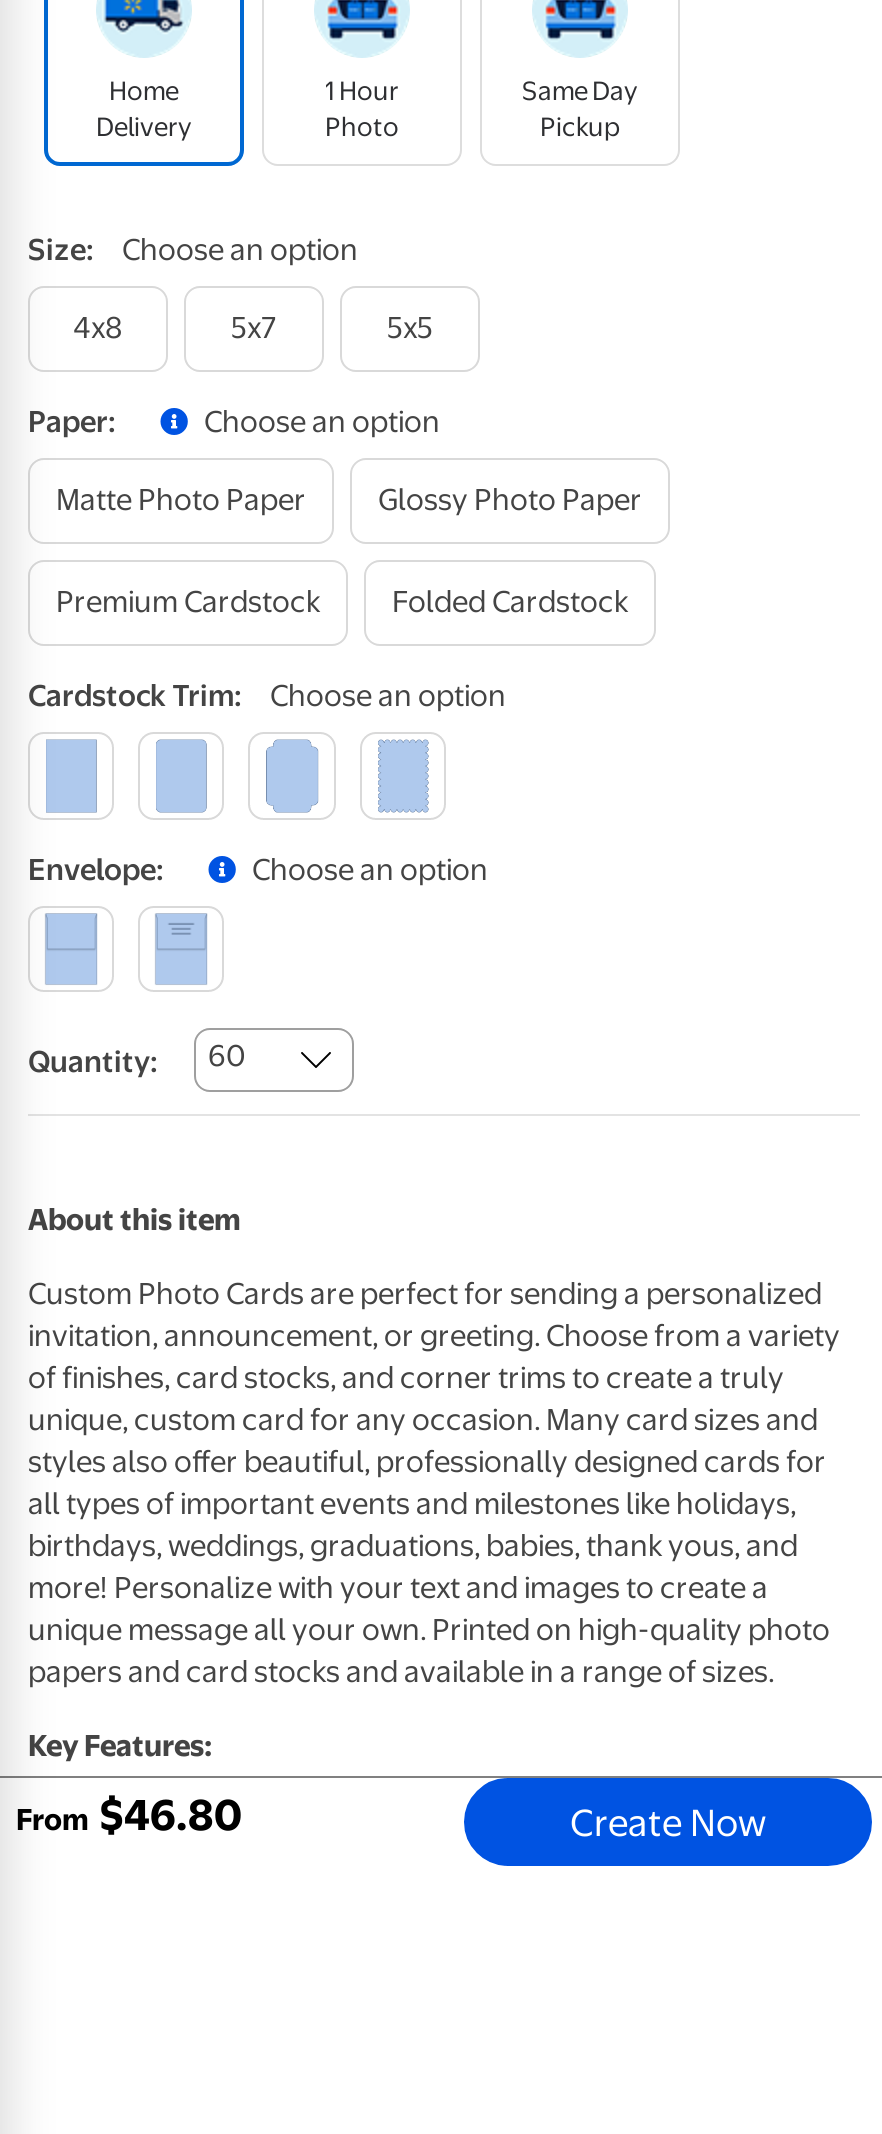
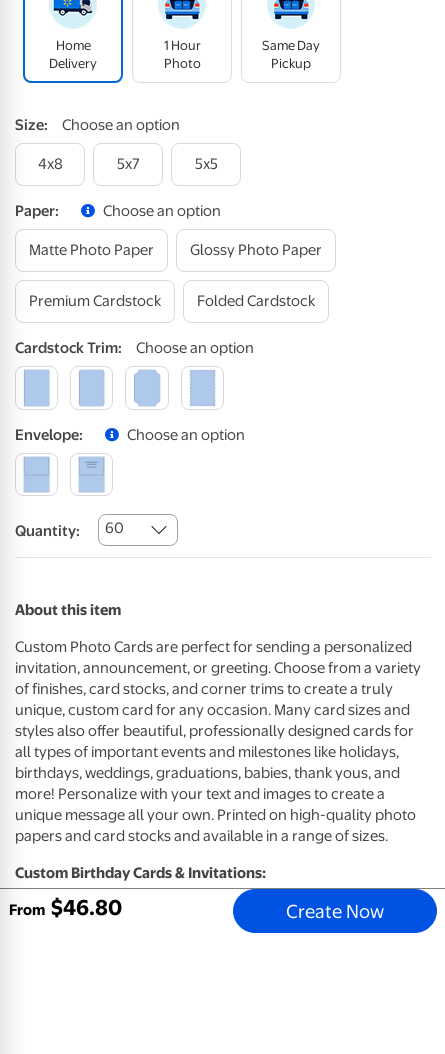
- Key Features:
+ Custom Birthday Cards & Invitations:
